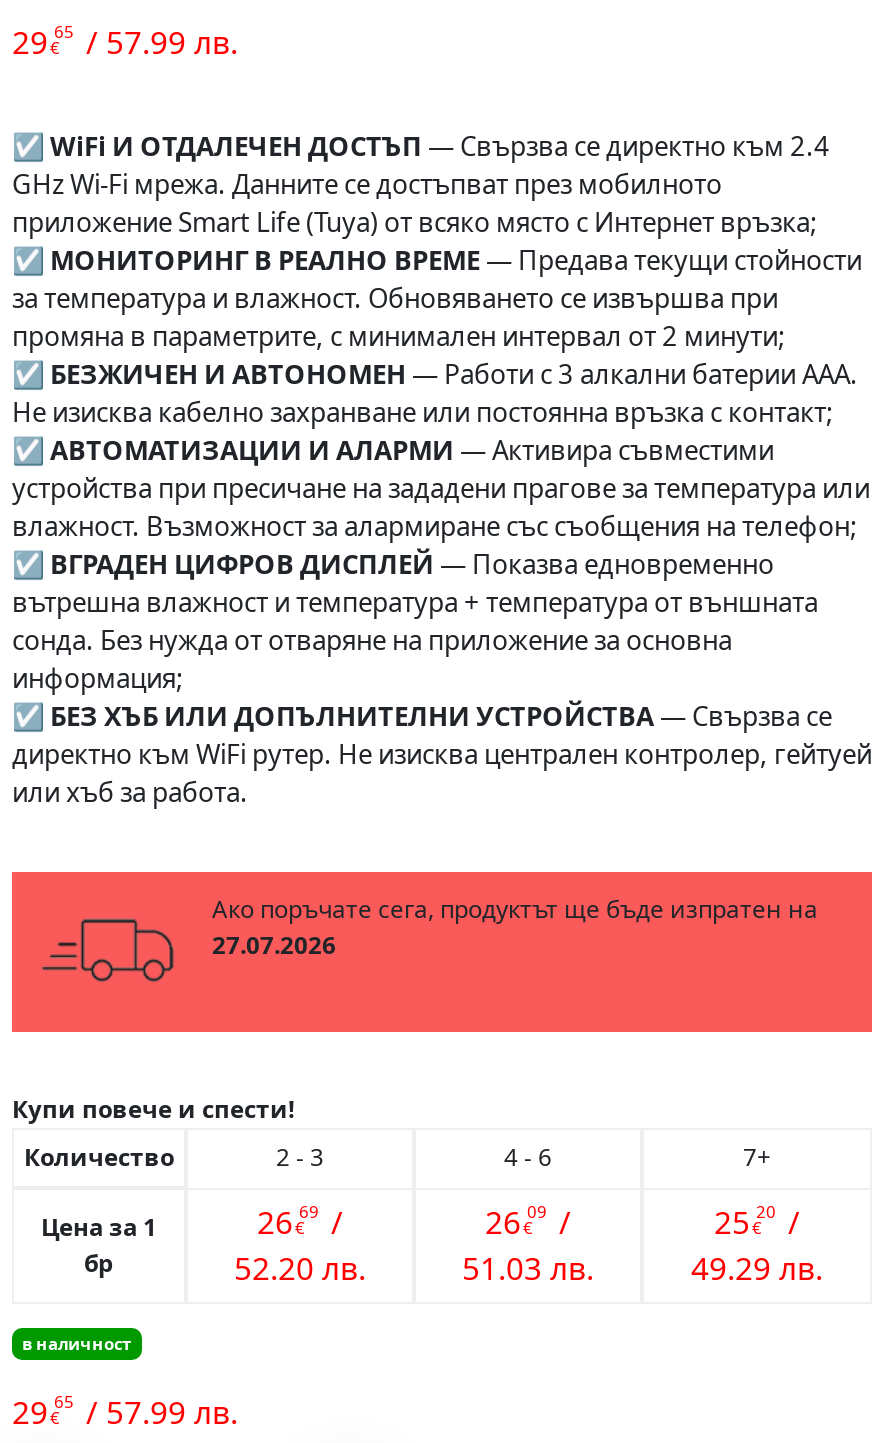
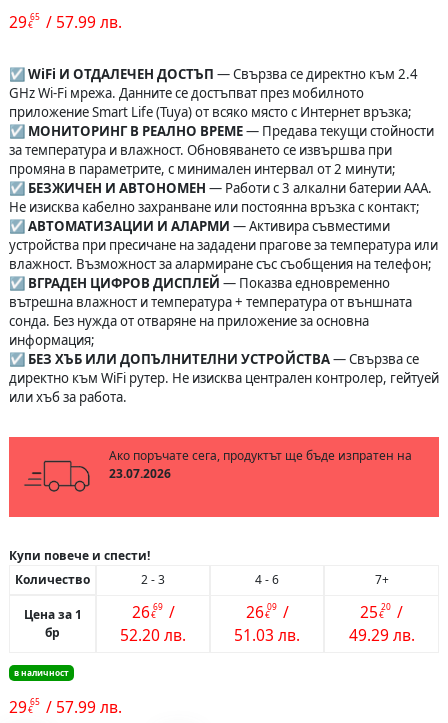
- 27.07.2026
+ 23.07.2026
